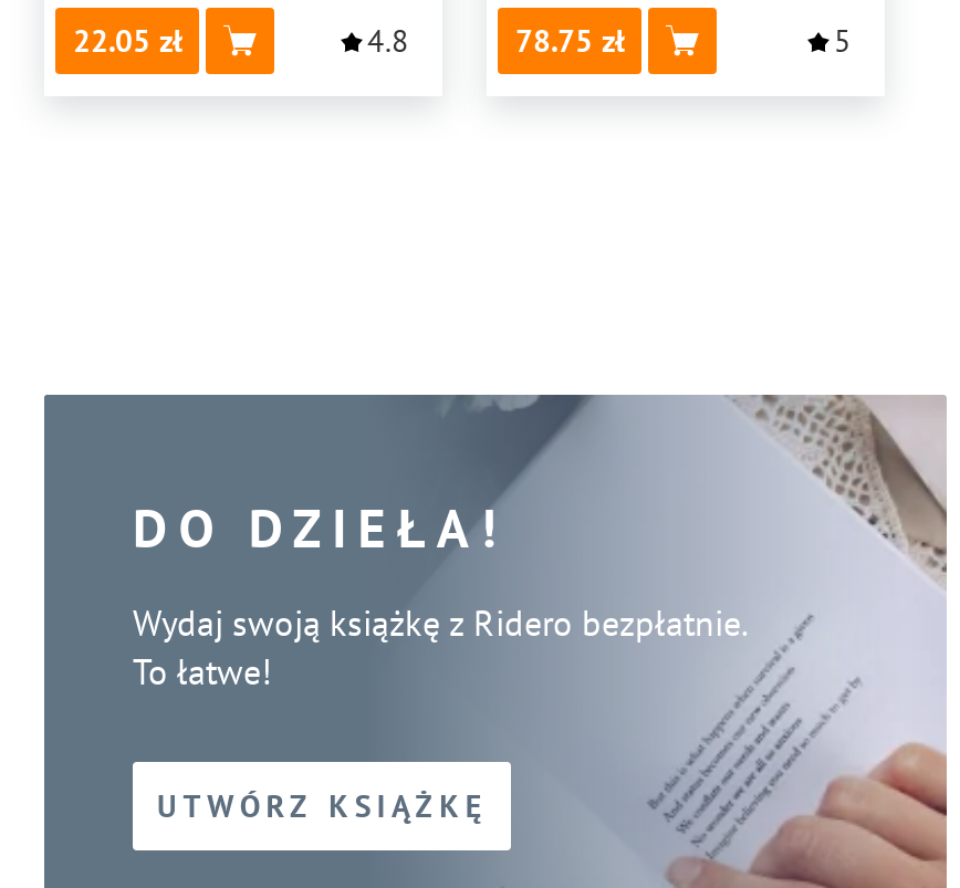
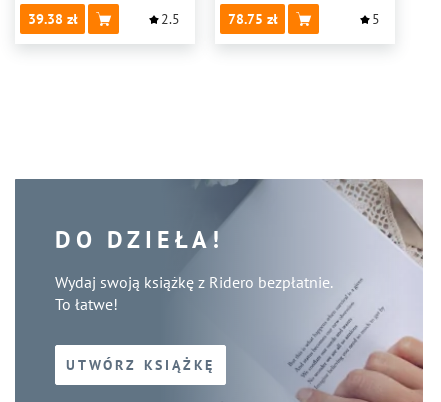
- 22.05
- 4.8
+ 39.38
+ 2.5
